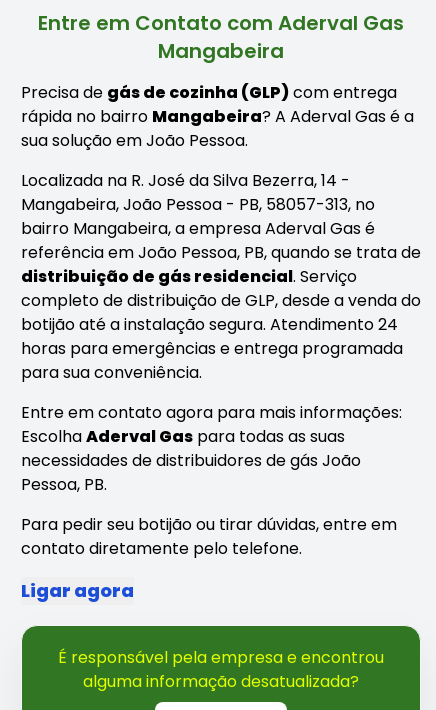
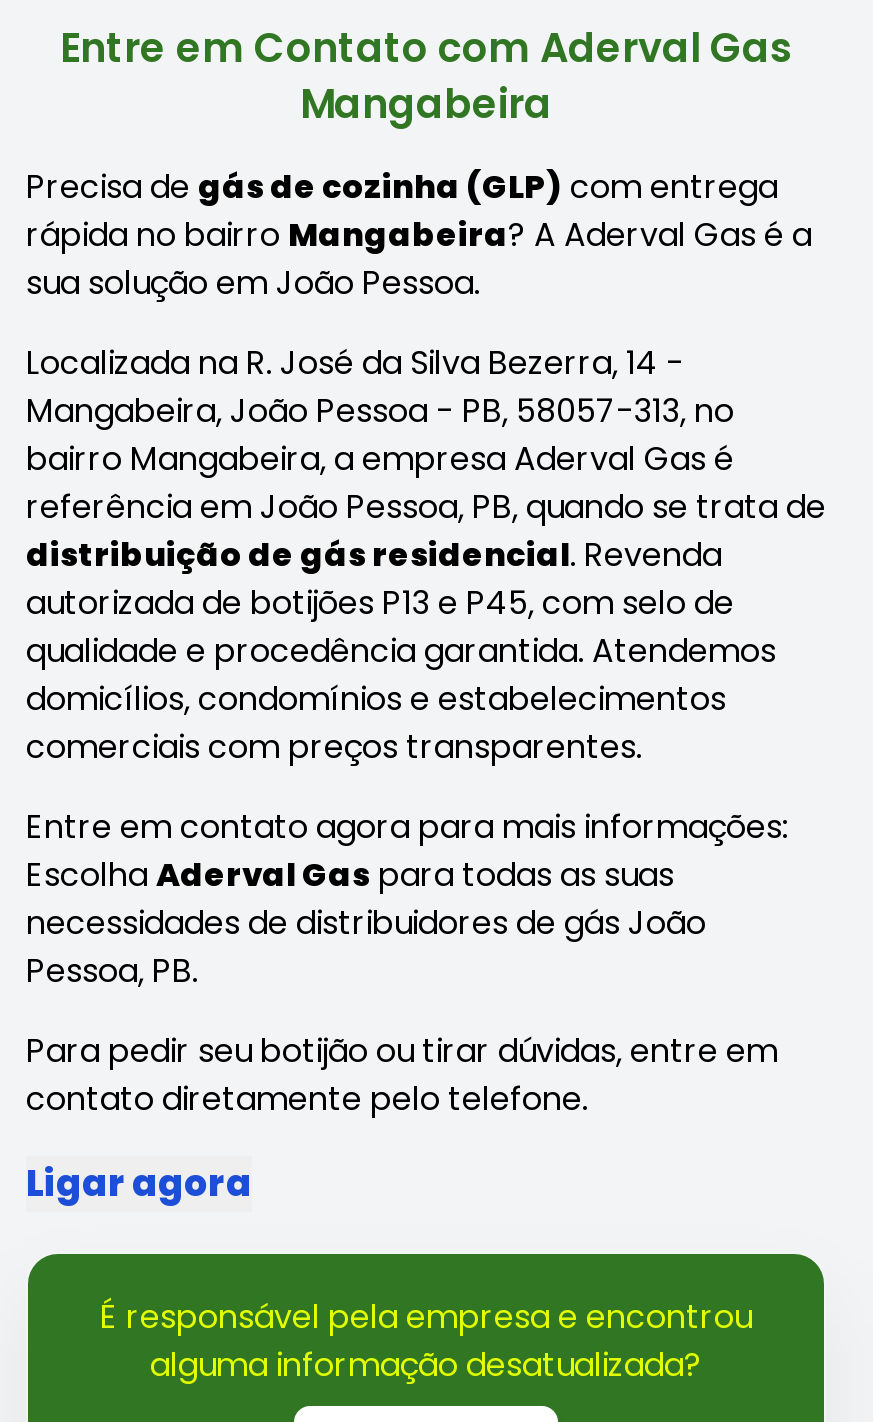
- distribuição de gás residencial. Serviço
- completo de distribuição de GLP, desde a venda do
- botijão até a instalação segura. Atendimento 24
- horas para emergências e entrega programada
- para sua conveniência.
+ distribuição de gás residencial. Revenda
+ autorizada de botijões P13 e P45, com selo de
+ qualidade e procedência garantida. Atendemos
+ domicílios, condomínios e estabelecimentos
+ comerciais com preços transparentes.
